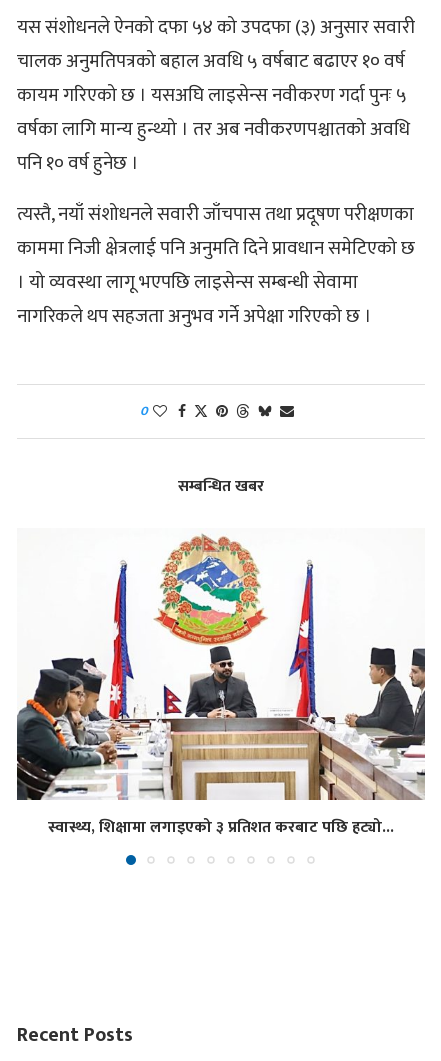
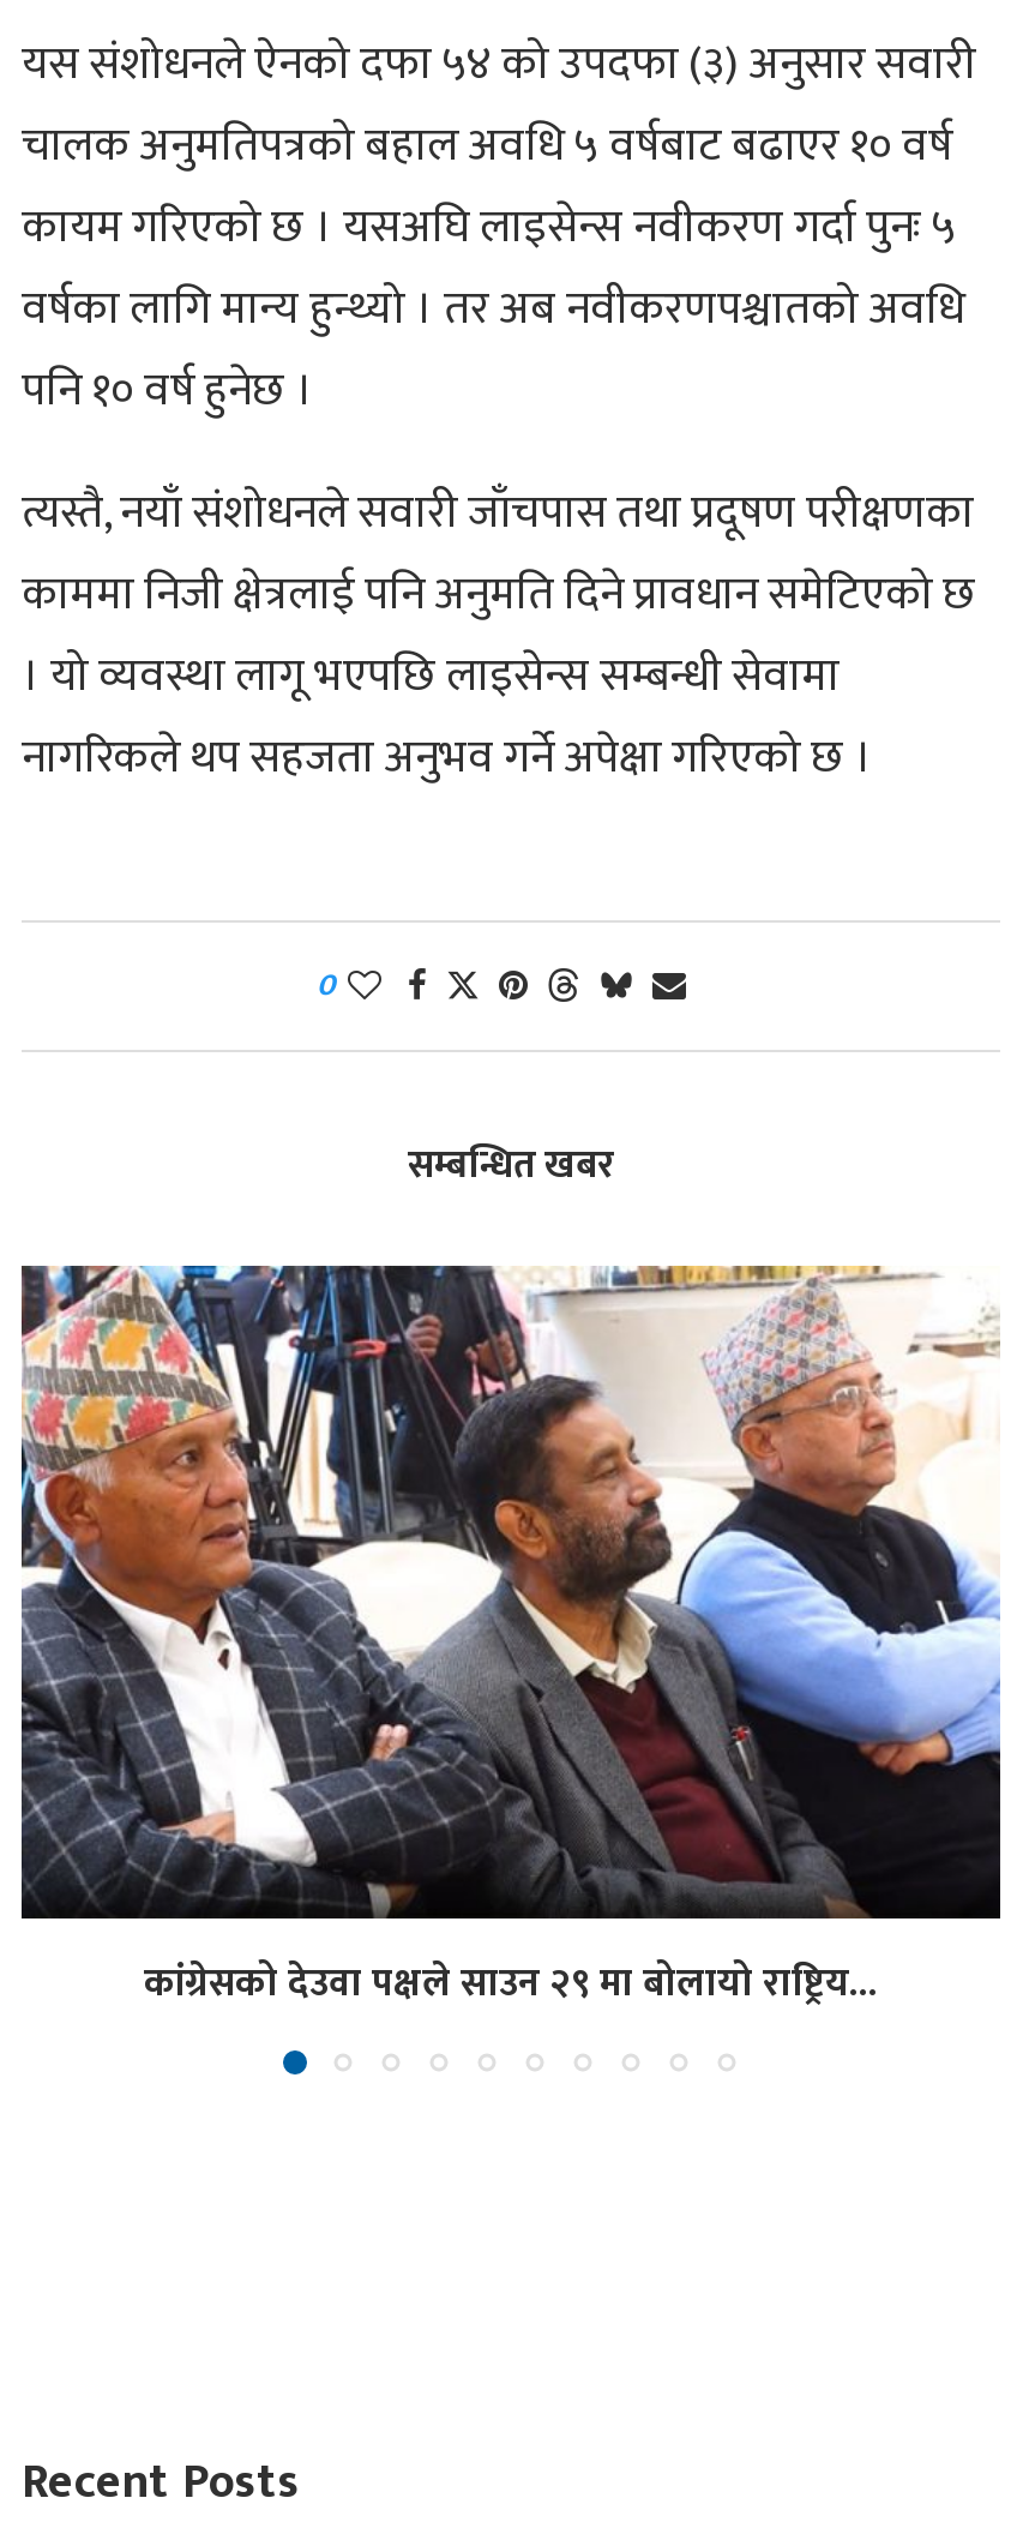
- [image]
- स्वास्थ्य, शिक्षामा लगाइएको ३ प्रतिशत करबाट पछि हट्यो...
+ [image]
+ कांग्रेसको देउवा पक्षले साउन २९ मा बोलायो राष्ट्रिय...
